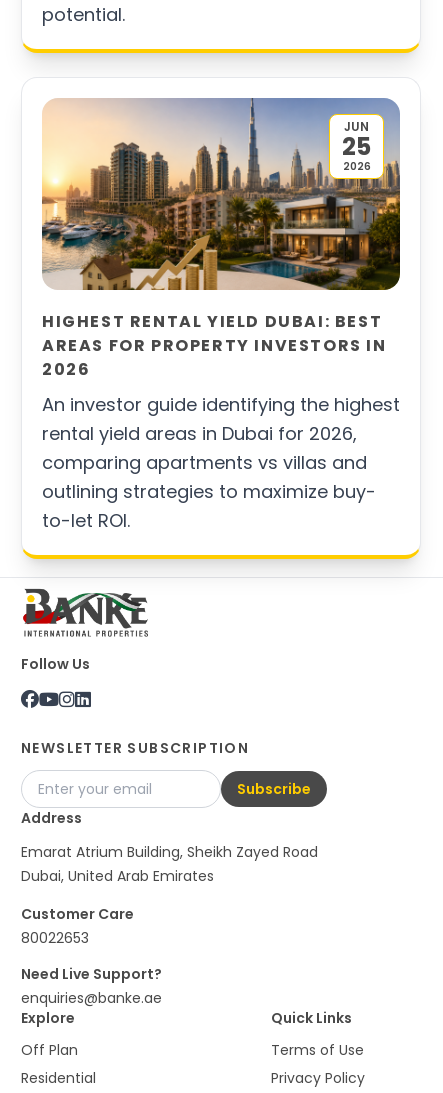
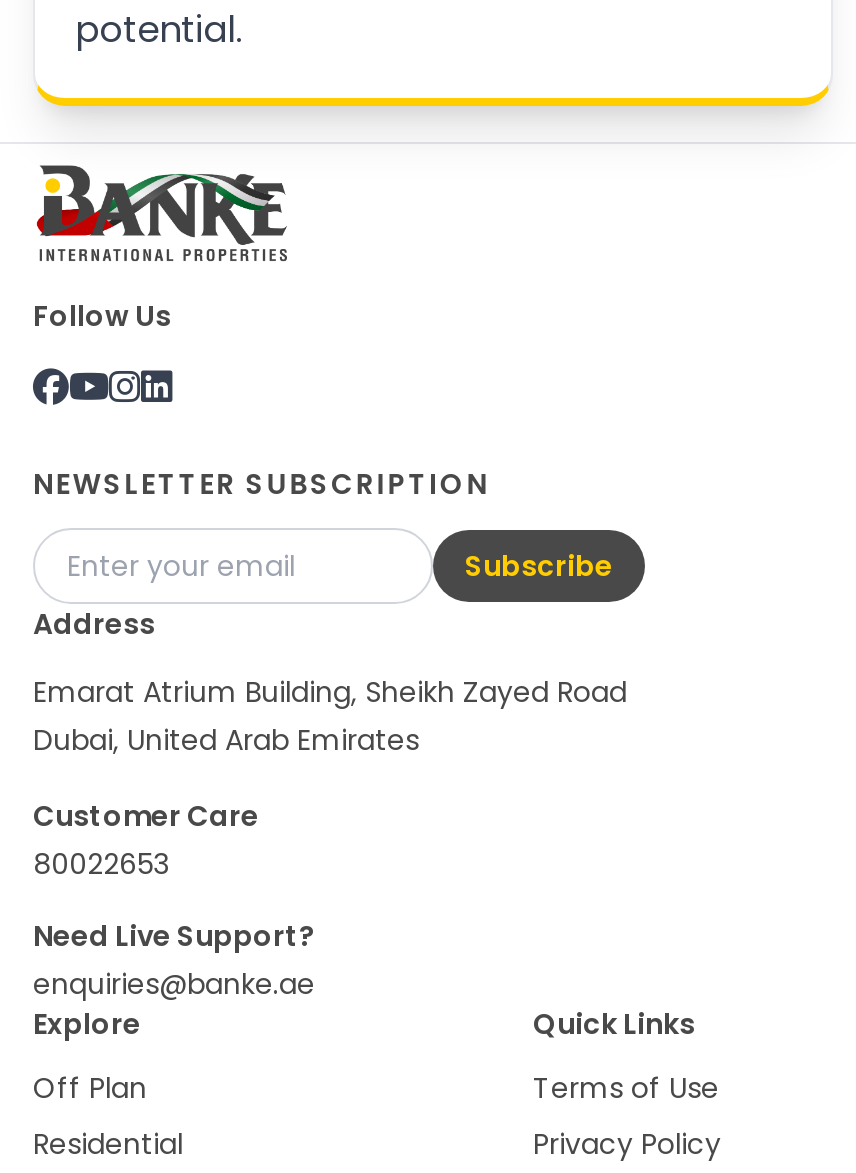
- [image]
- JUN
- 25
- 2026

- HIGHEST RENTAL YIELD DUBAI: BEST
- AREAS FOR PROPERTY INVESTORS IN
- 2026
- An investor guide identifying the highest
- rental yield areas in Dubai for 2026,
- comparing apartments vs villas and
- outlining strategies to maximize buy-
- to-let ROI.
